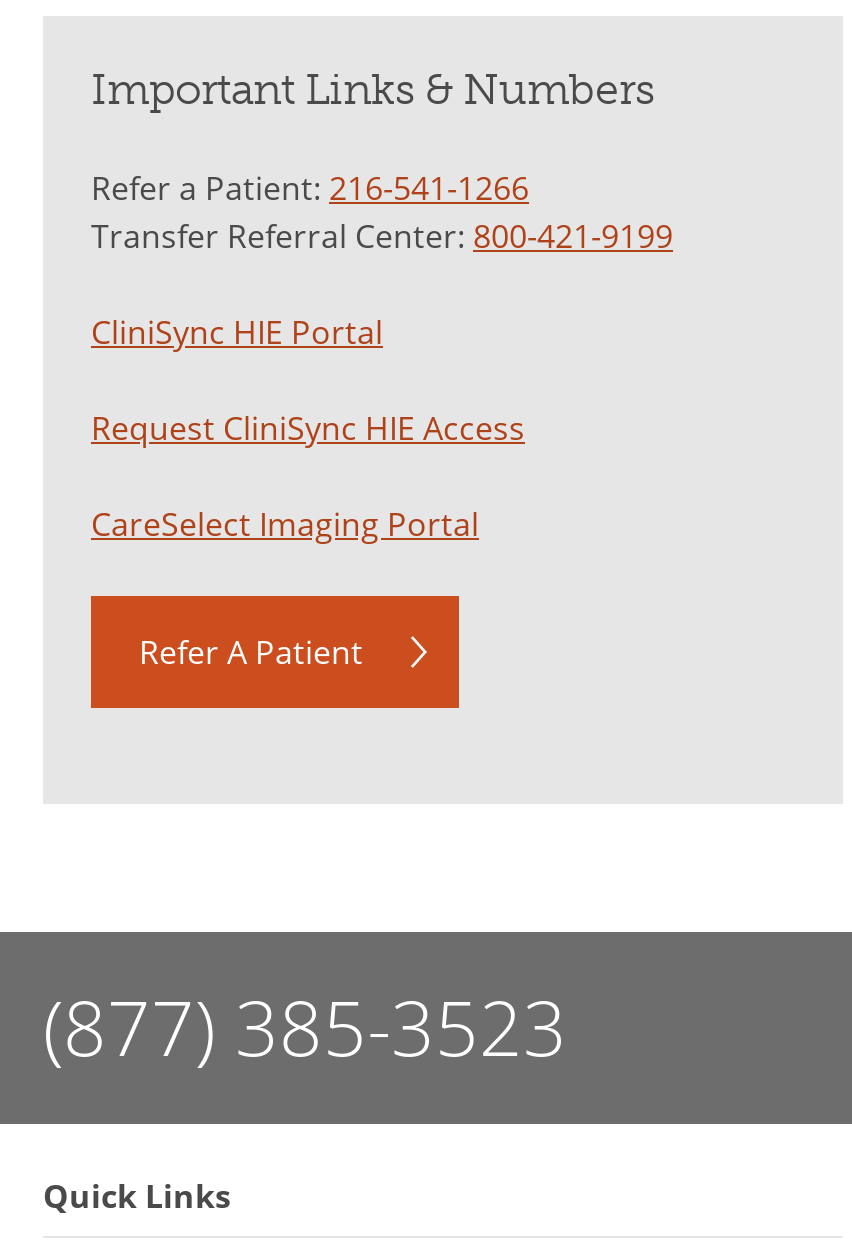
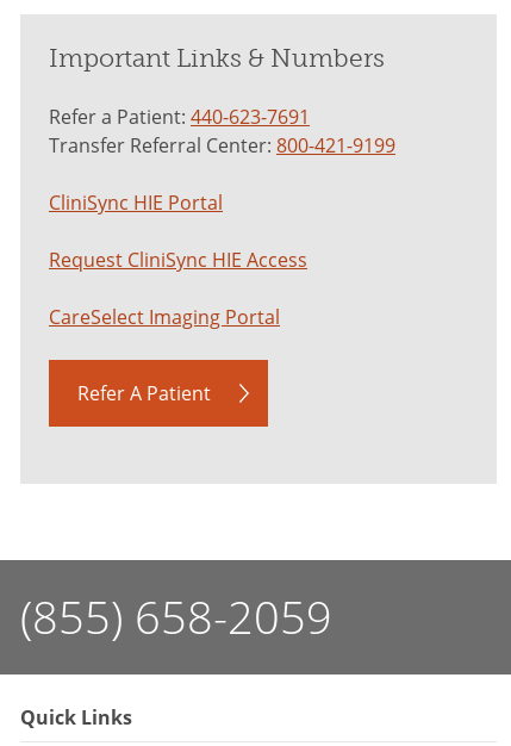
- Refer a Patient: 216-541-1266
+ Refer a Patient: 440-623-7691

- (877) 385-3523
+ (855) 658-2059
